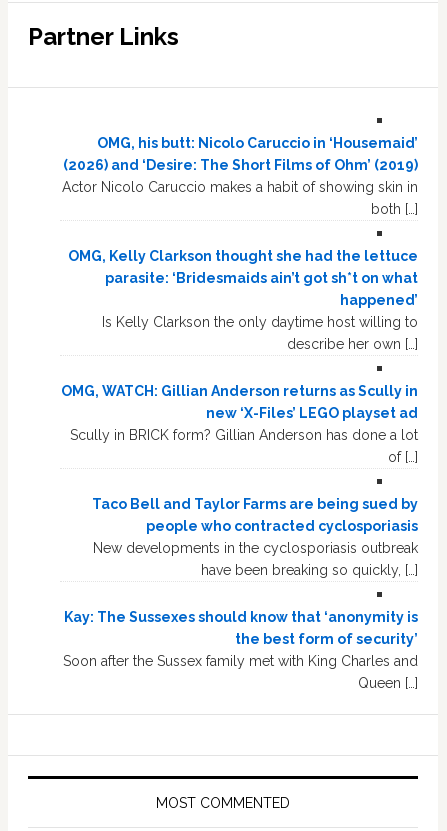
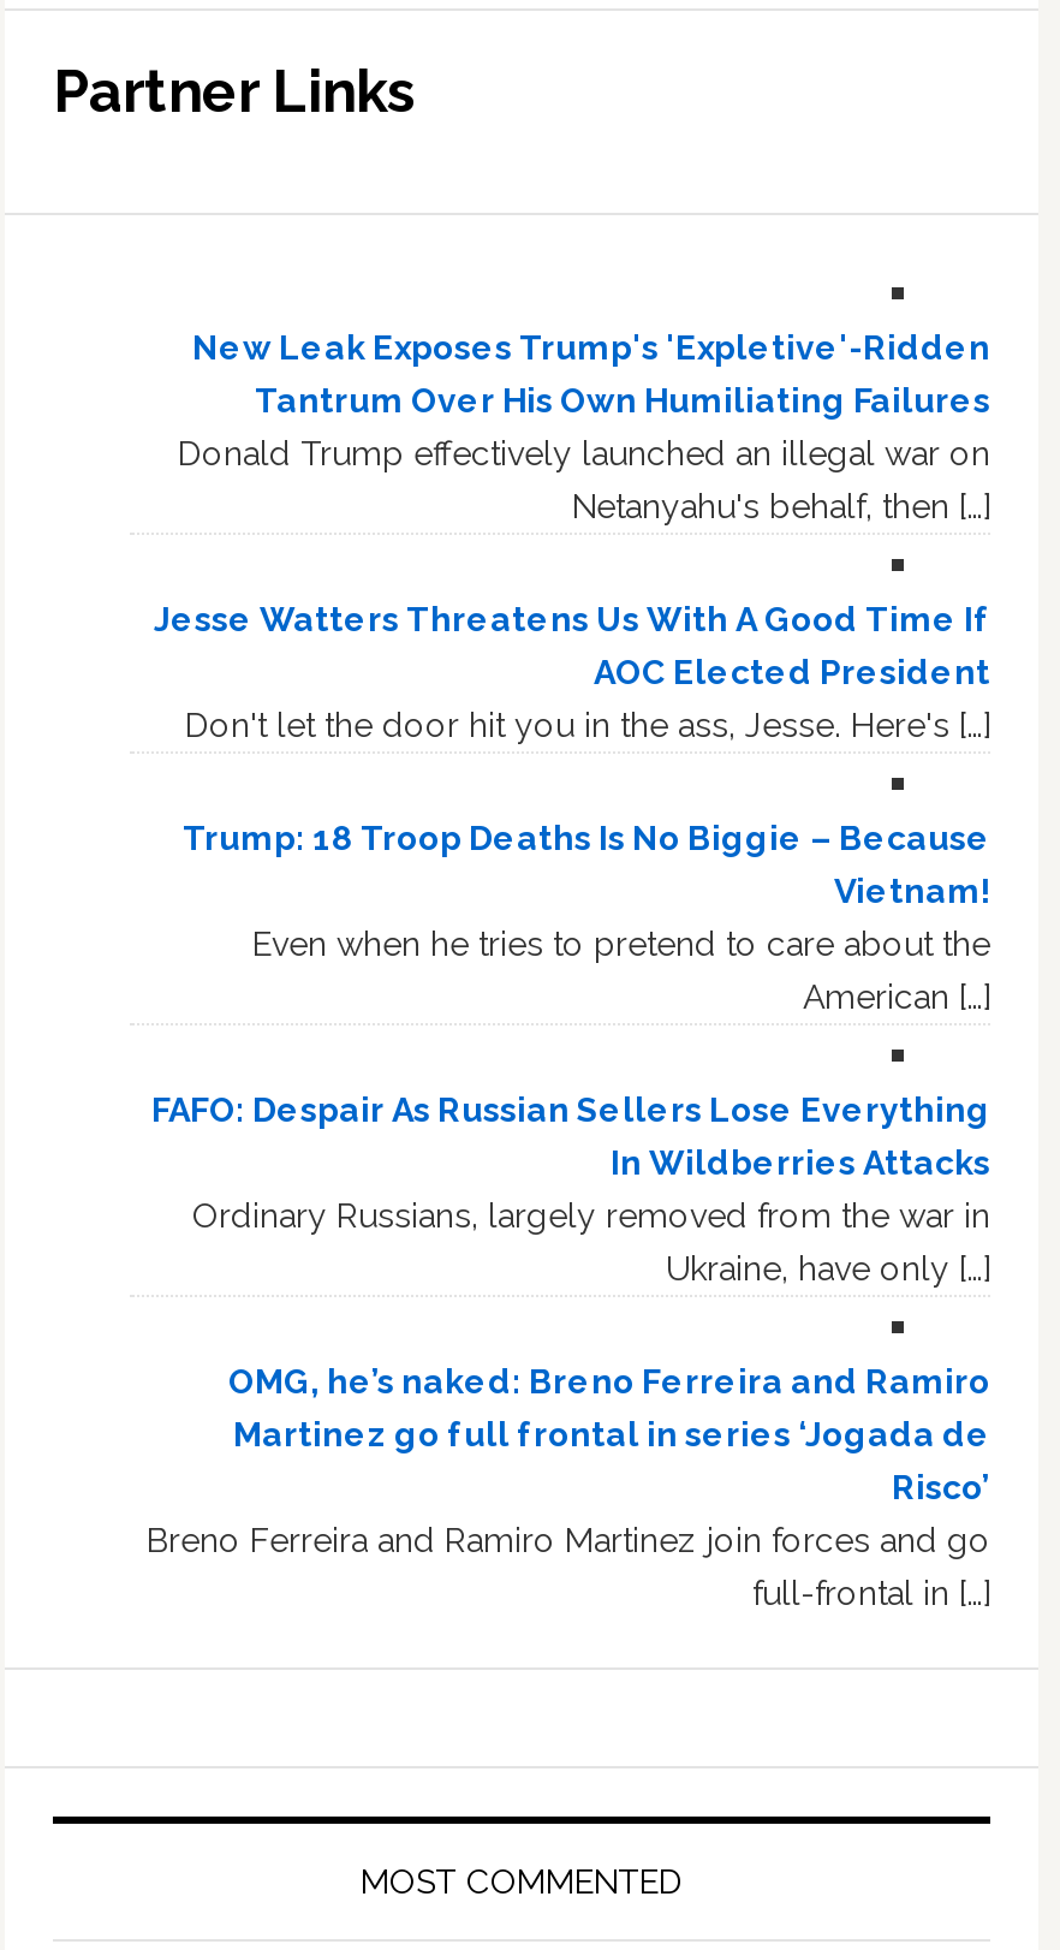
- OMG, his butt: Nicolo Caruccio in ‘Housemaid’
- (2026) and ‘Desire: The Short Films of Ohm’ (2019)
- Actor Nicolo Caruccio makes a habit of showing skin in
- both […]
+ New Leak Exposes Trump's 'Expletive'-Ridden
+ Tantrum Over His Own Humiliating Failures
+ Donald Trump effectively launched an illegal war on
+ Netanyahu's behalf, then […]

- OMG, Kelly Clarkson thought she had the lettuce
- parasite: ‘Bridesmaids ain’t got sh*t on what
- happened’
- Is Kelly Clarkson the only daytime host willing to
- describe her own […]
+ Jesse Watters Threatens Us With A Good Time If
+ AOC Elected President
+ Don't let the door hit you in the ass, Jesse. Here's […]

- OMG, WATCH: Gillian Anderson returns as Scully in
- new ‘X-Files’ LEGO playset ad
- Scully in BRICK form? Gillian Anderson has done a lot
- of […]
+ Trump: 18 Troop Deaths Is No Biggie – Because
+ Vietnam!
+ Even when he tries to pretend to care about the
+ American […]

- Taco Bell and Taylor Farms are being sued by
- people who contracted cyclosporiasis
- New developments in the cyclosporiasis outbreak
- have been breaking so quickly, […]
+ FAFO: Despair As Russian Sellers Lose Everything
+ In Wildberries Attacks
+ Ordinary Russians, largely removed from the war in
+ Ukraine, have only […]

- Kay: The Sussexes should know that ‘anonymity is
- the best form of security’
- Soon after the Sussex family met with King Charles and
- Queen […]
+ OMG, he’s naked: Breno Ferreira and Ramiro
+ Martinez go full frontal in series ‘Jogada de
+ Risco’
+ Breno Ferreira and Ramiro Martinez join forces and go
+ full-frontal in […]
